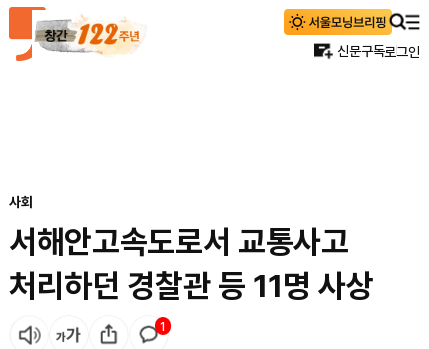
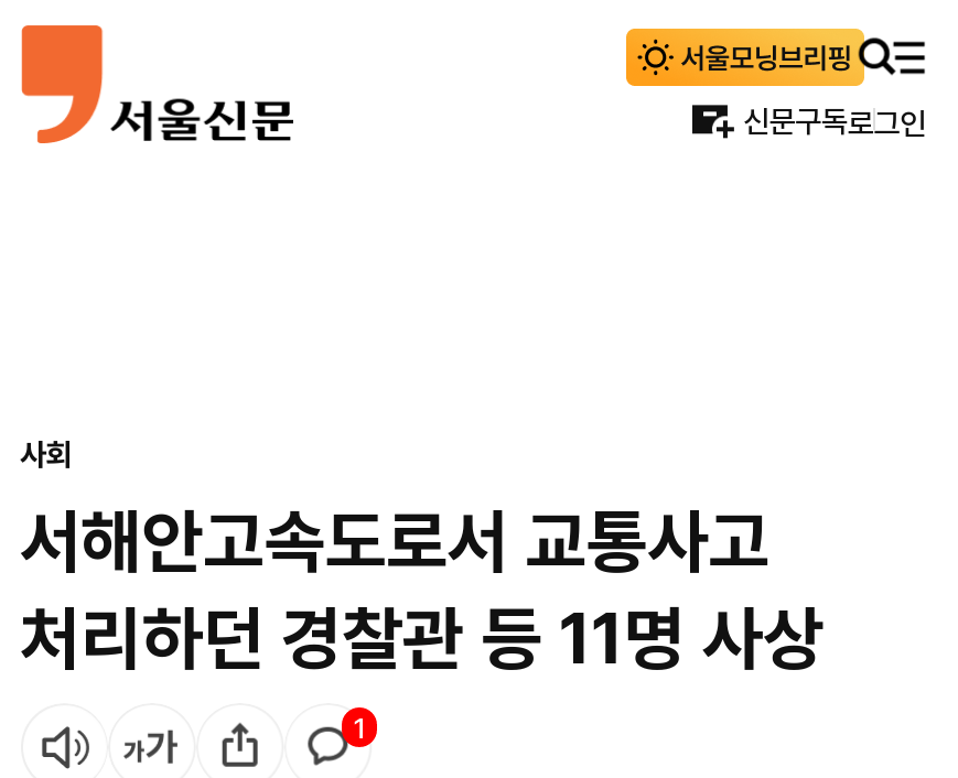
- [image]
+ [image]
